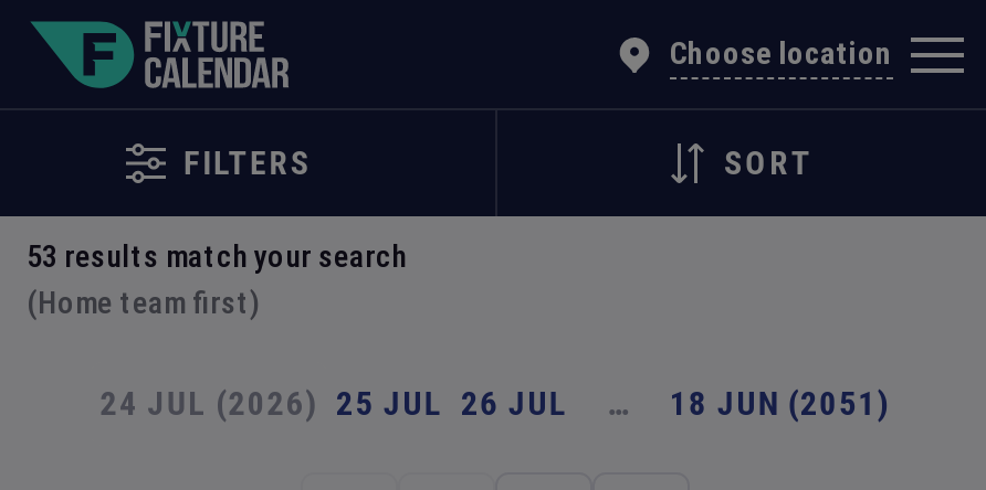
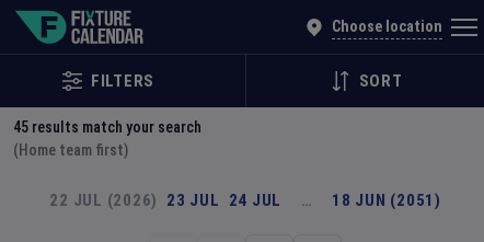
- 53 results match your search
+ 45 results match your search

- 24 JUL (2026) 25 JUL 26 JUL
+ 22 JUL (2026) 23 JUL 24 JUL
